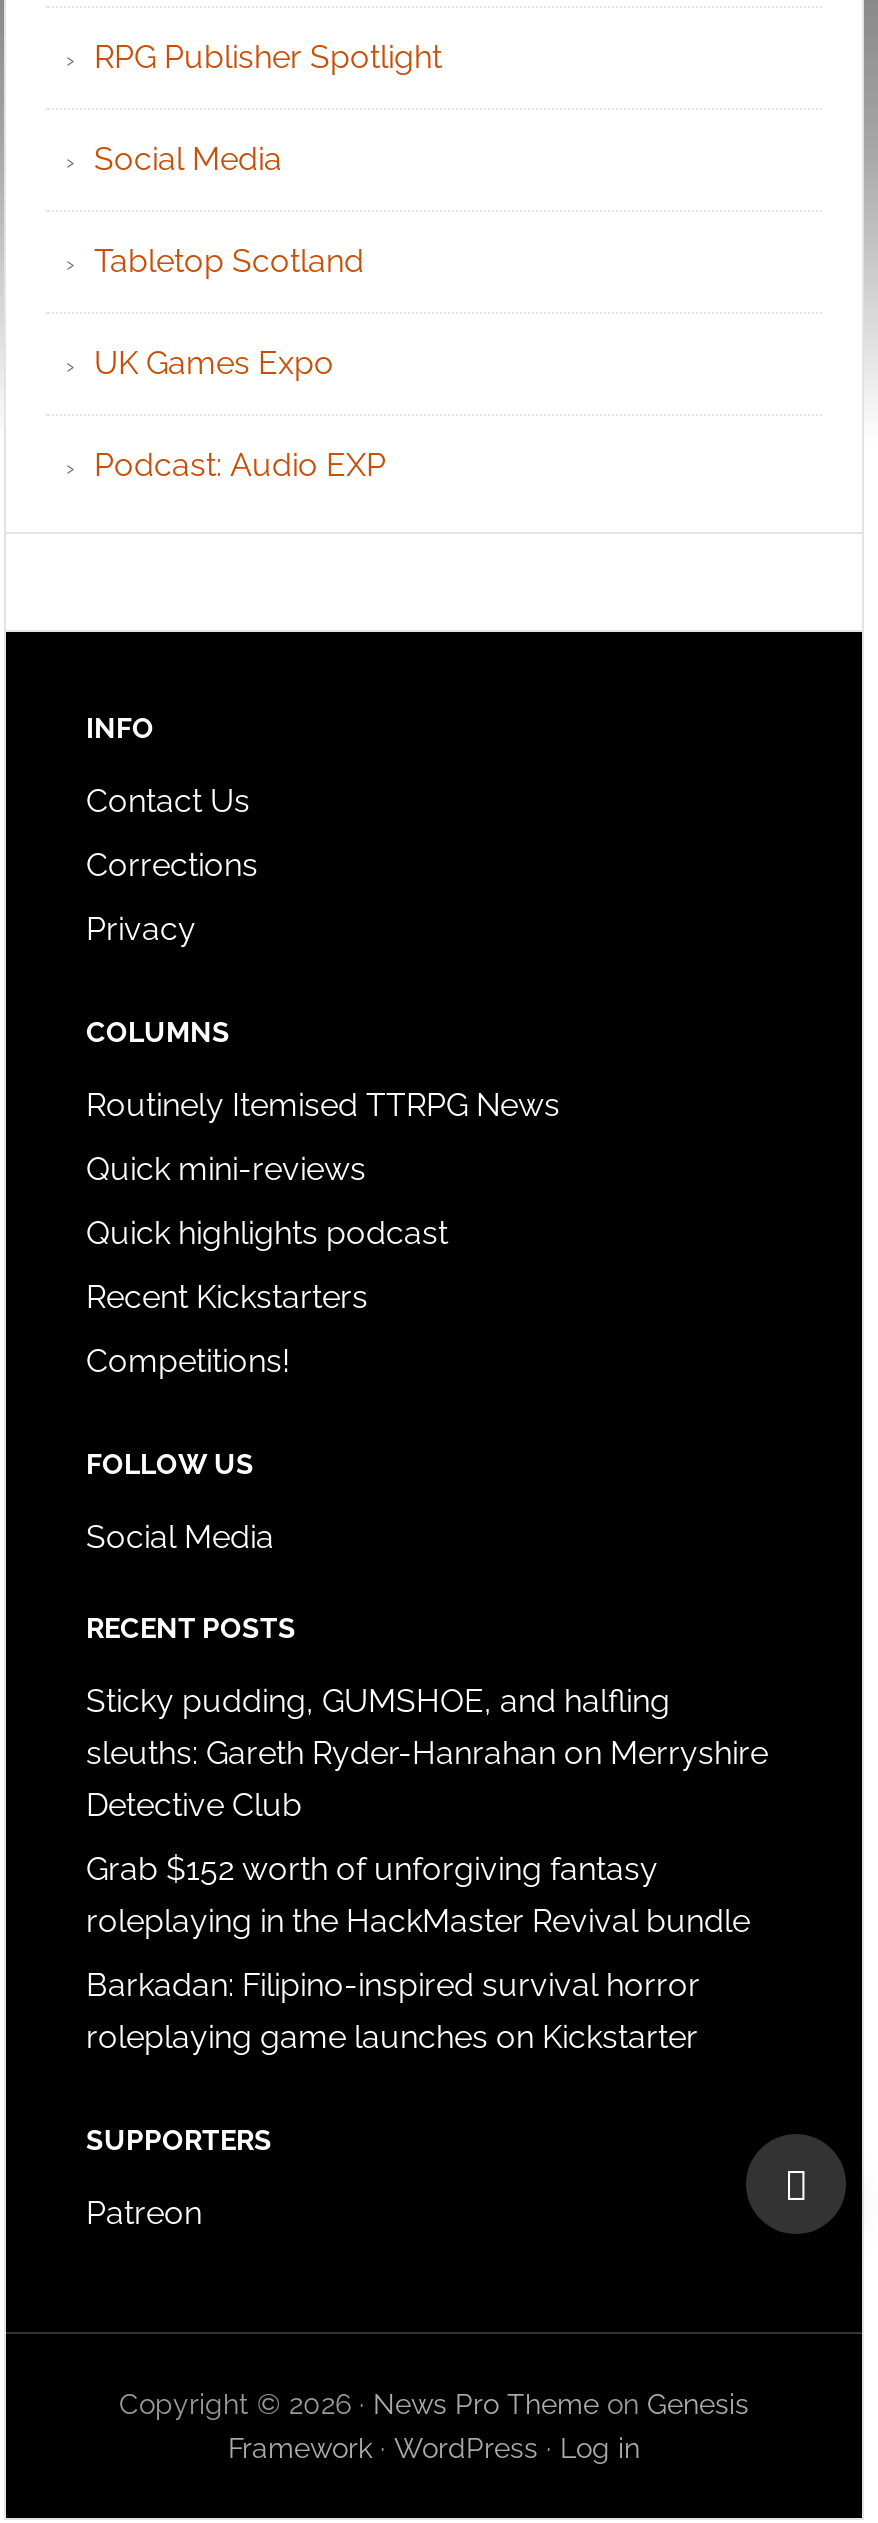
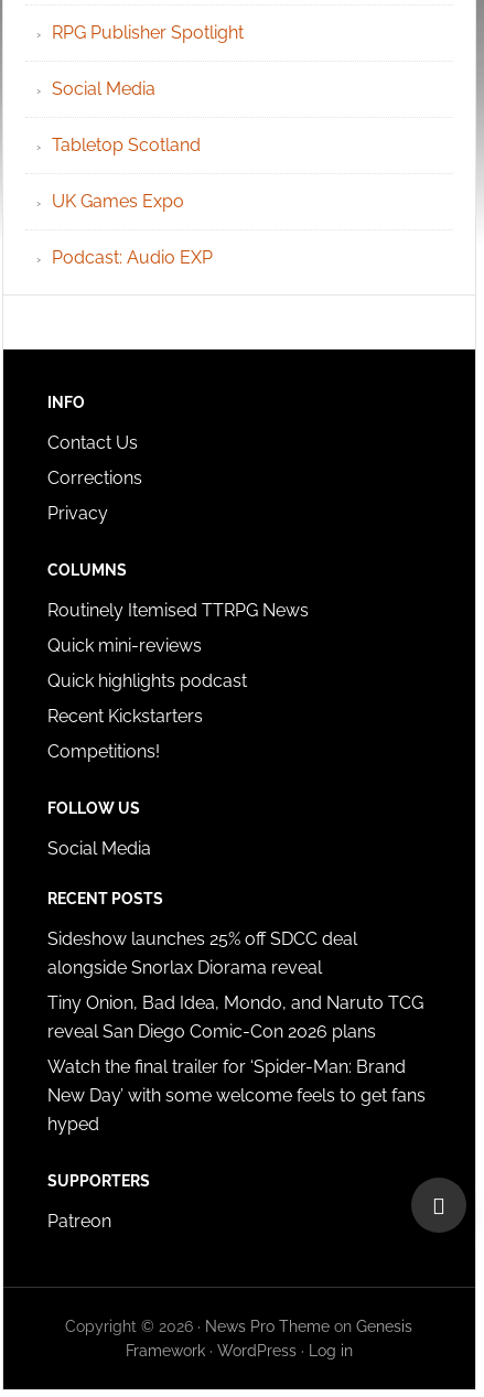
- Sticky pudding, GUMSHOE, and halfling
- sleuths: Gareth Ryder-Hanrahan on Merryshire
- Detective Club
+ Sideshow launches 25% off SDCC deal
+ alongside Snorlax Diorama reveal

- Grab $152 worth of unforgiving fantasy
- roleplaying in the HackMaster Revival bundle
+ Tiny Onion, Bad Idea, Mondo, and Naruto TCG
+ reveal San Diego Comic-Con 2026 plans

- Barkadan: Filipino-inspired survival horror
- roleplaying game launches on Kickstarter
+ Watch the final trailer for ‘Spider-Man: Brand
+ New Day’ with some welcome feels to get fans
+ hyped
